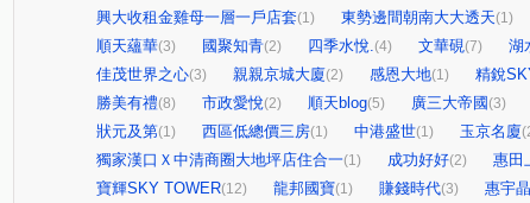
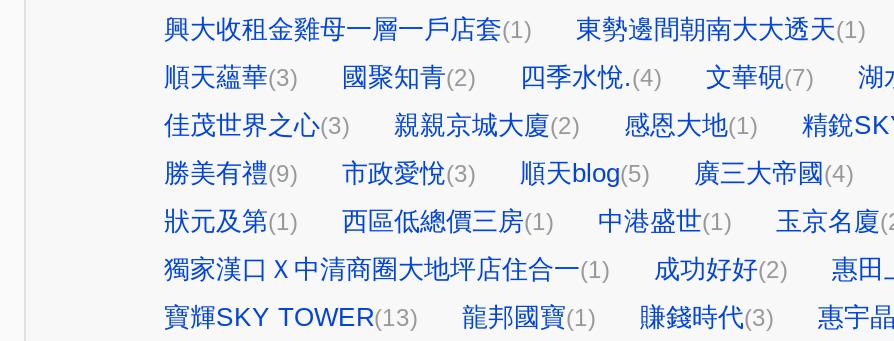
- 勝美有禮(8)
+ 勝美有禮(9)

- 市政愛悅(2)
+ 市政愛悅(3)

- 廣三大帝國(3)
+ 廣三大帝國(4)

- 寶輝SKY TOWER(12)
+ 寶輝SKY TOWER(13)
